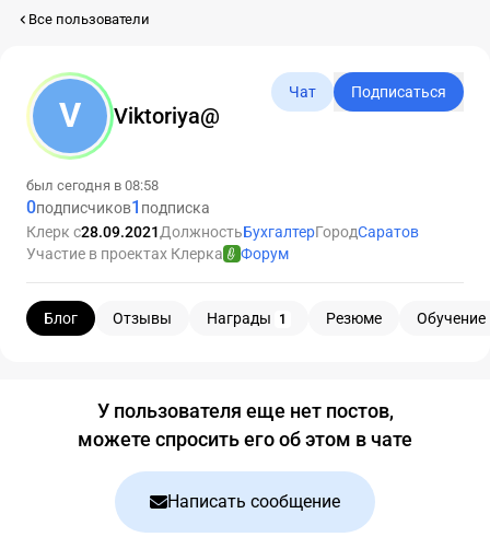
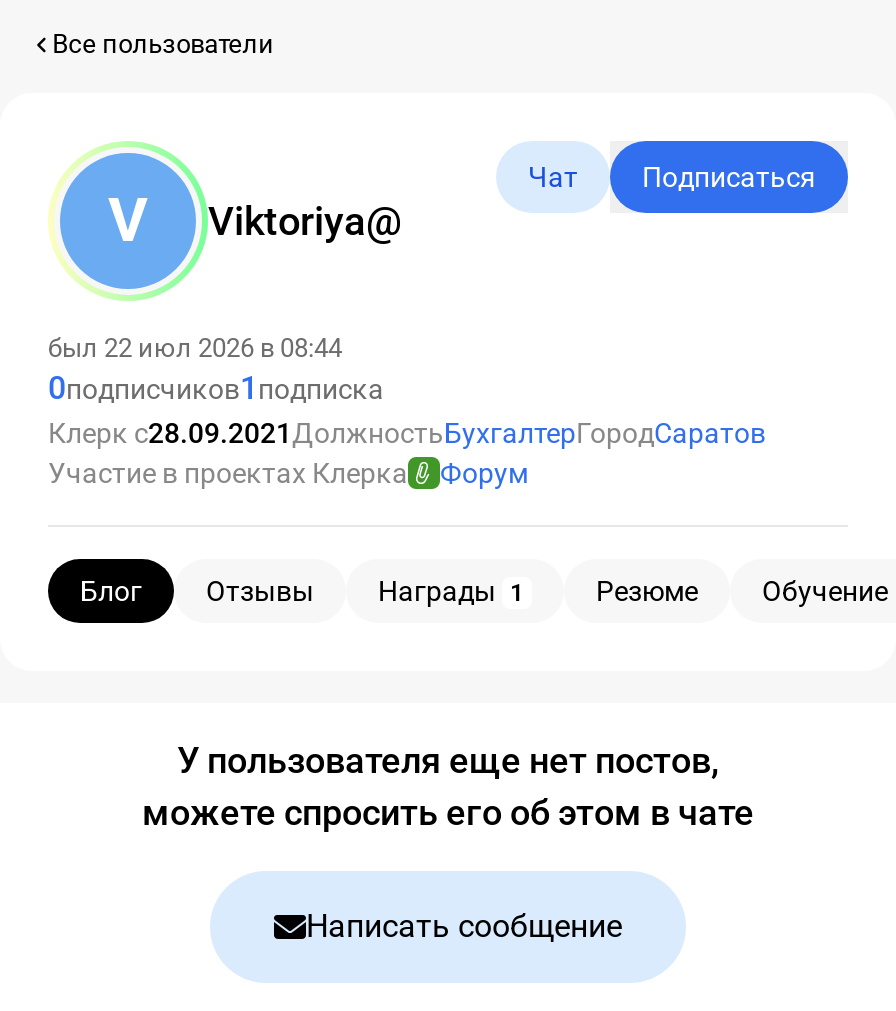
- был сегодня в 08:58
+ был 22 июл 2026 в 08:44
